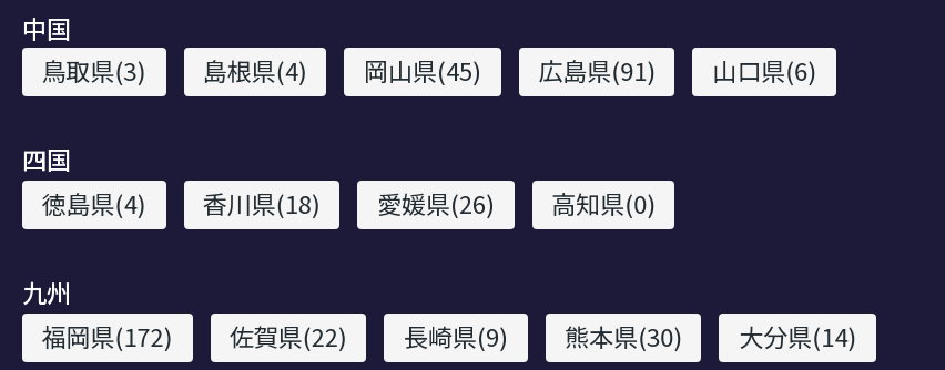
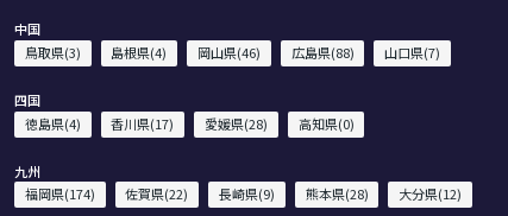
- 岡山県(45)
+ 岡山県(46)

- 広島県(91)
+ 広島県(88)

- 山口県(6)
+ 山口県(7)

- 香川県(18)
+ 香川県(17)

- 愛媛県(26)
+ 愛媛県(28)

- 福岡県(172)
+ 福岡県(174)

- 熊本県(30)
+ 熊本県(28)

- 大分県(14)
+ 大分県(12)
